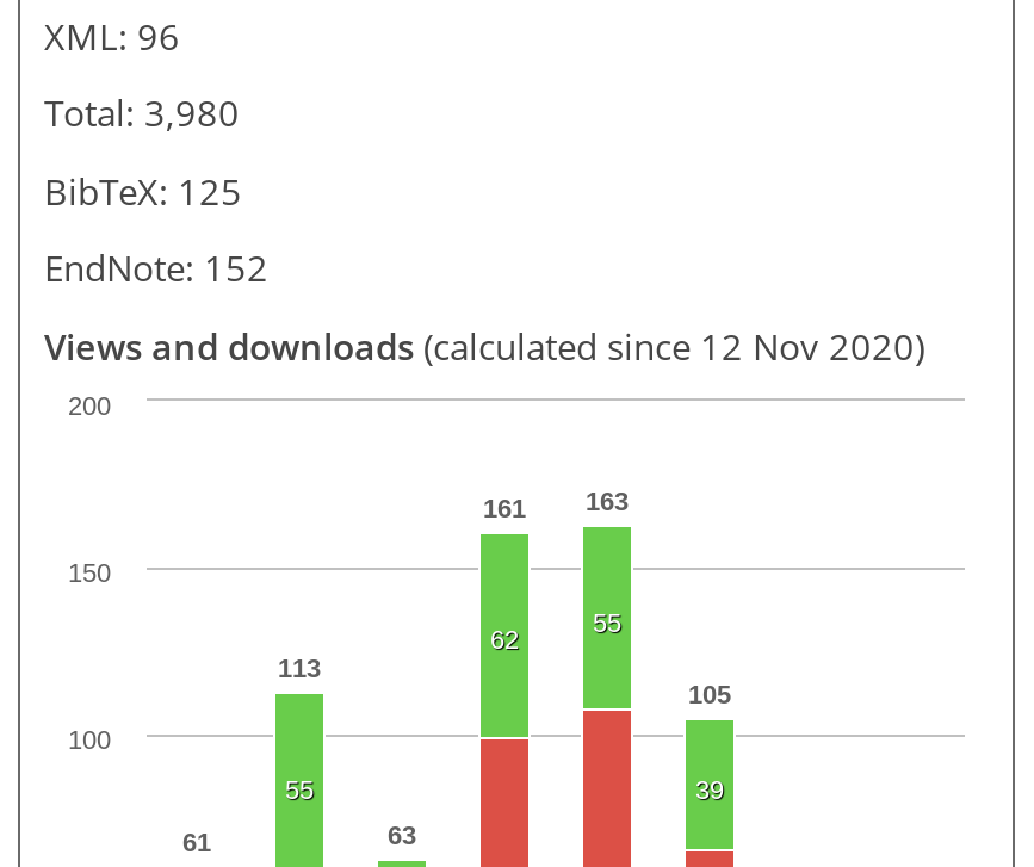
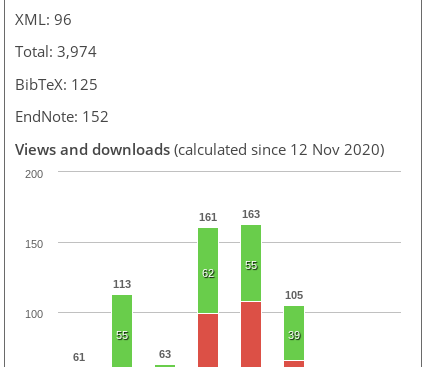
- Total: 3,980
+ Total: 3,974
